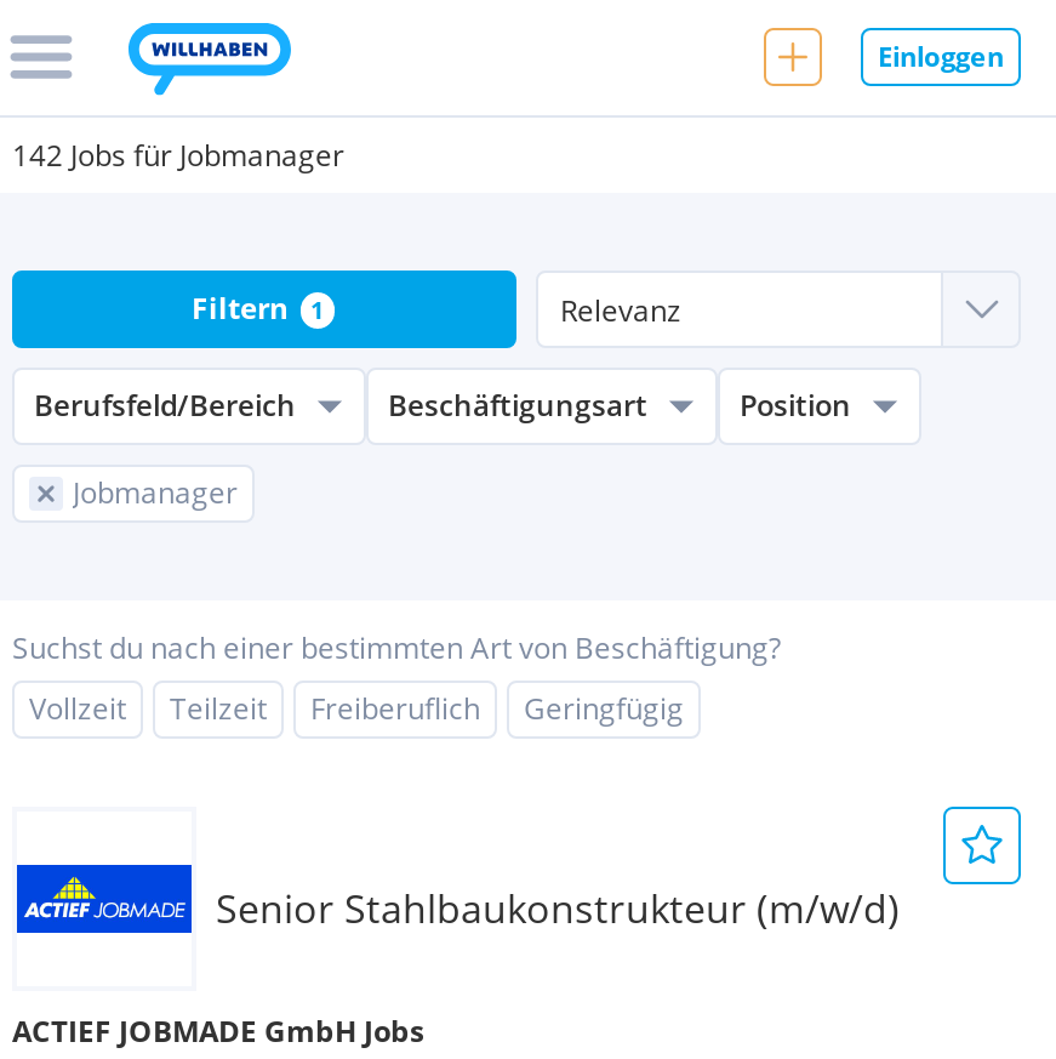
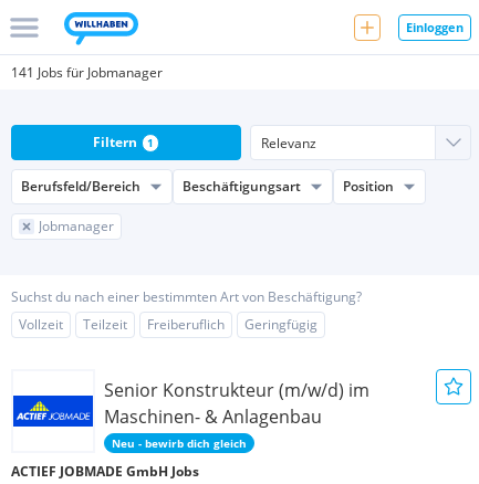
- 142 Jobs für Jobmanager
+ 141 Jobs für Jobmanager

- Senior Stahlbaukonstrukteur (m/w/d)
+ Senior Konstrukteur (m/w/d) im
+ Maschinen- & Anlagenbau
+ Neu - bewirb dich gleich
